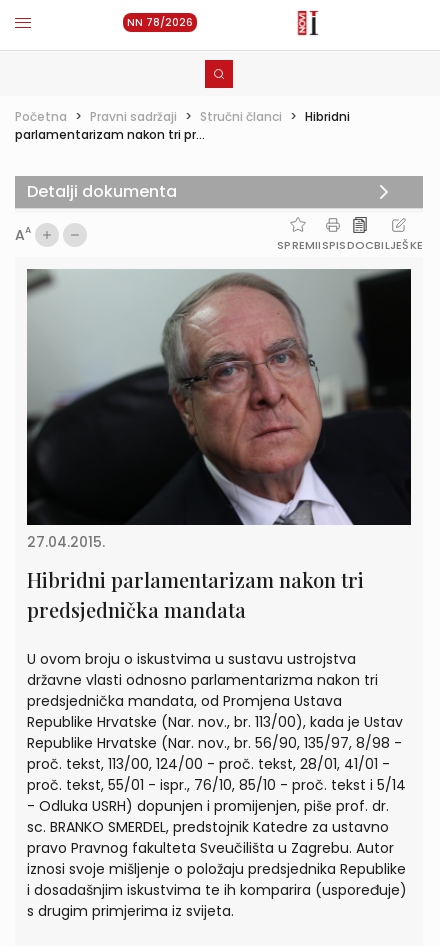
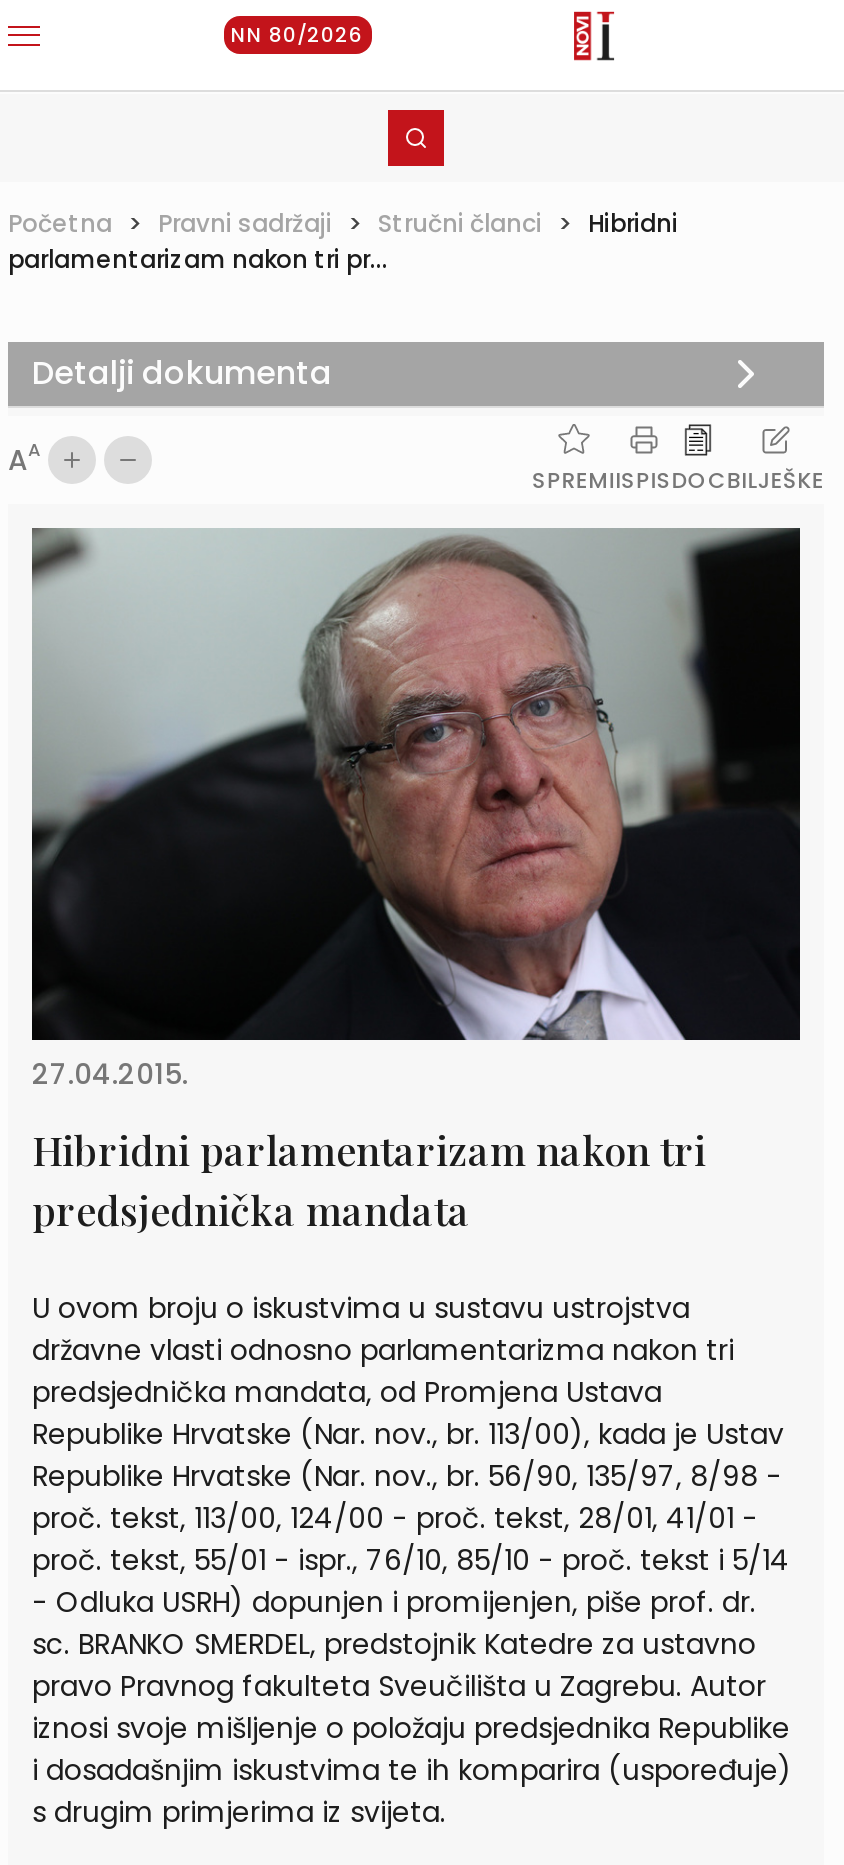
- NN 78/2026
+ NN 80/2026
